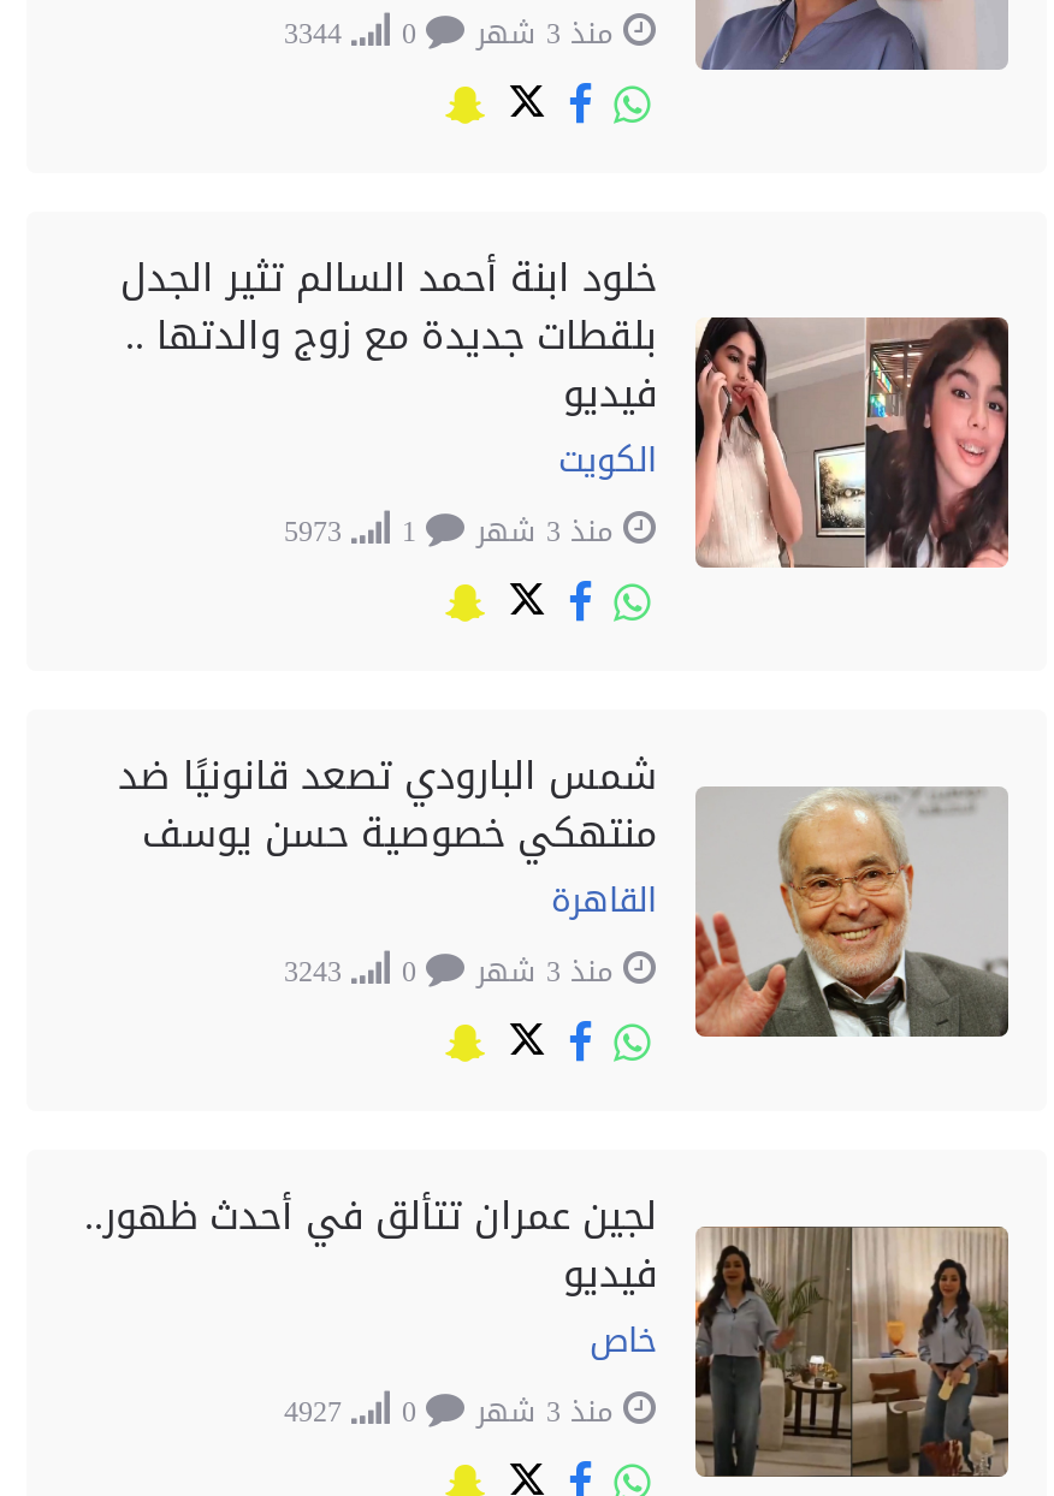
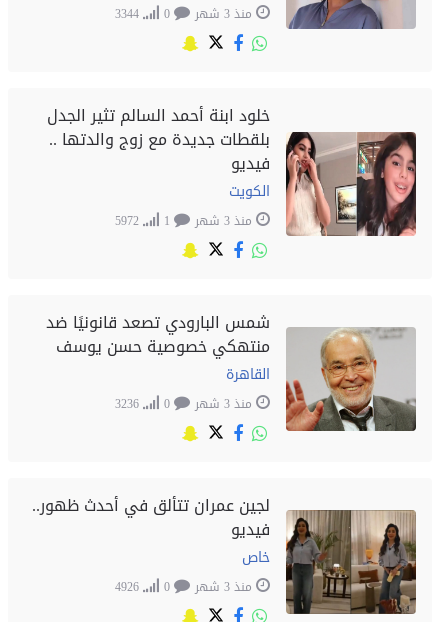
- 5973 1
+ 5972 1

- 3243 0
+ 3236 0

- 4927 0
+ 4926 0
